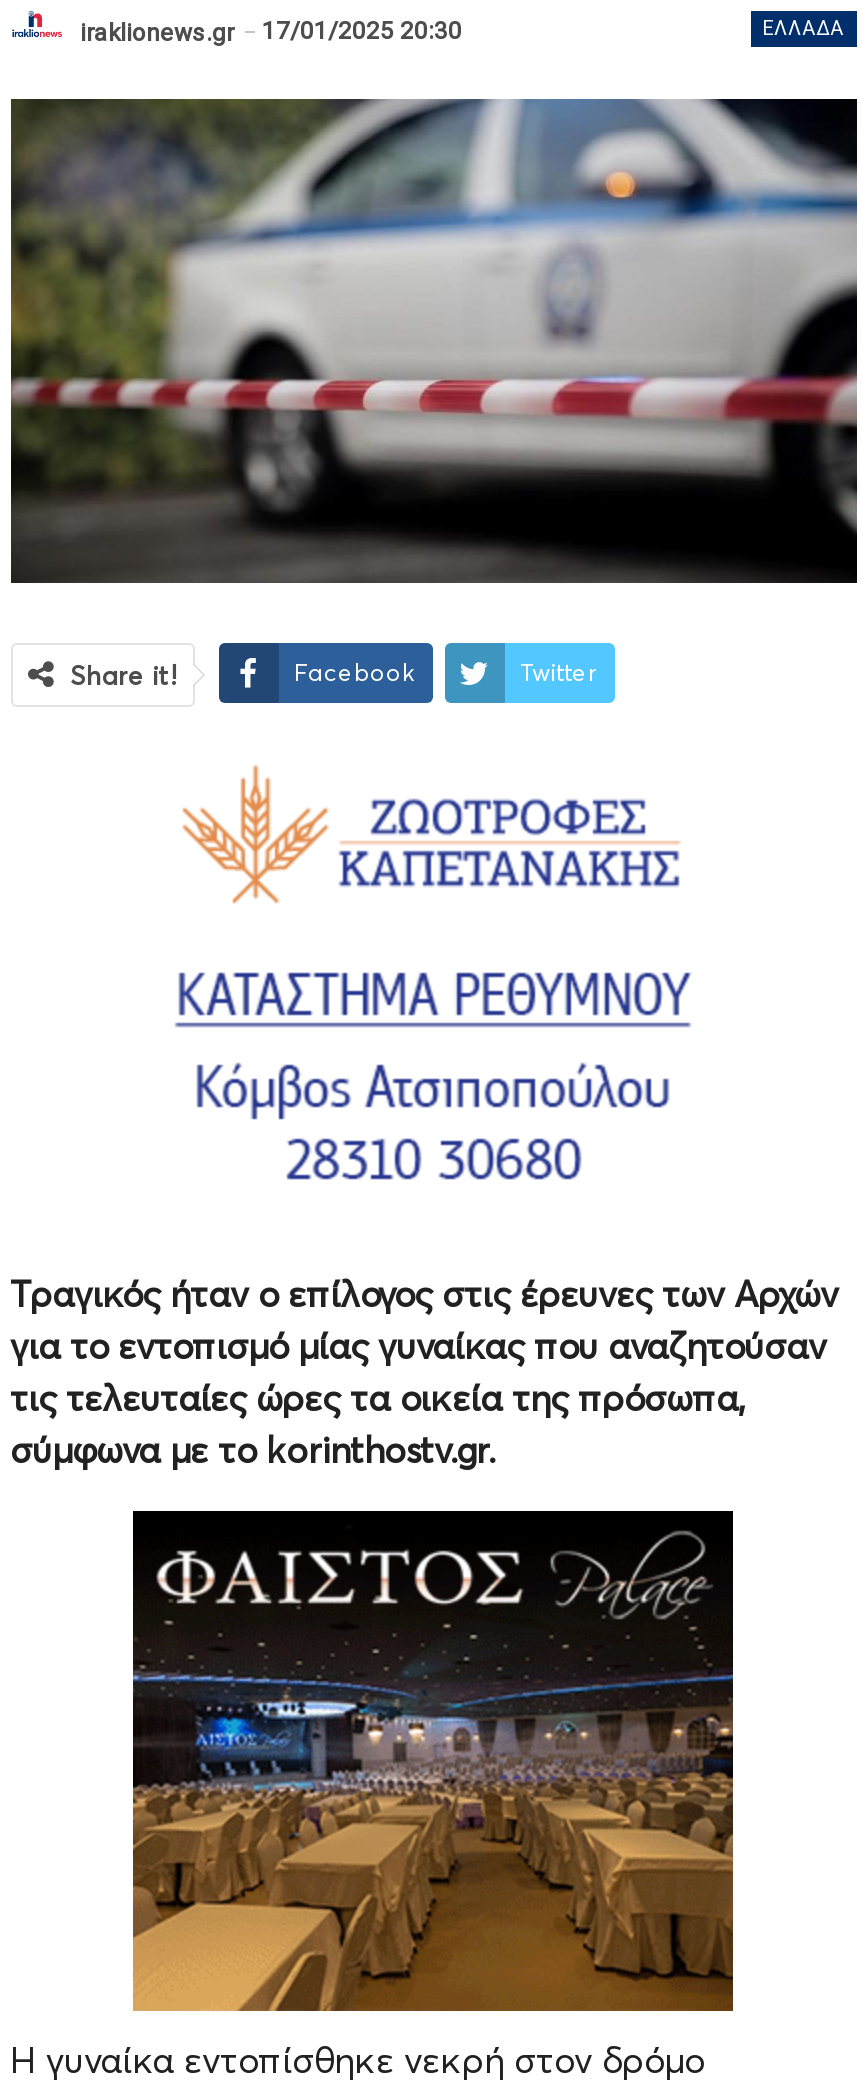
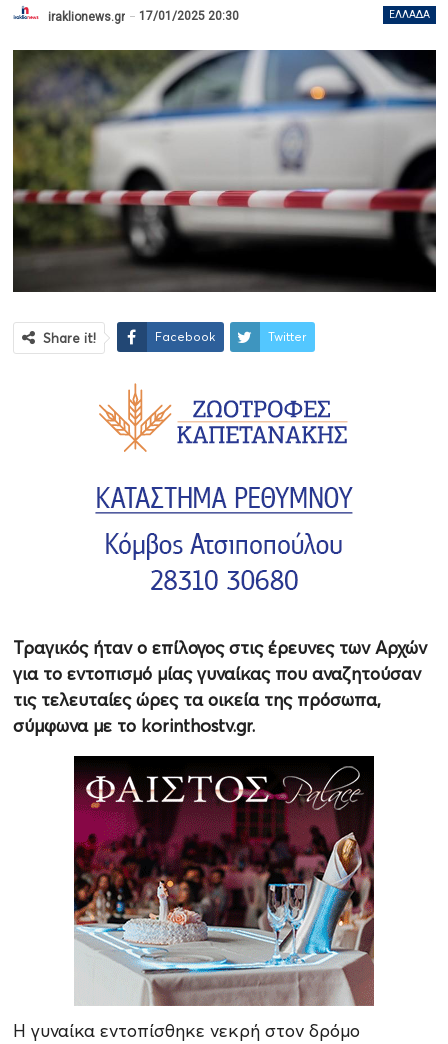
- [image]
+ [image]
